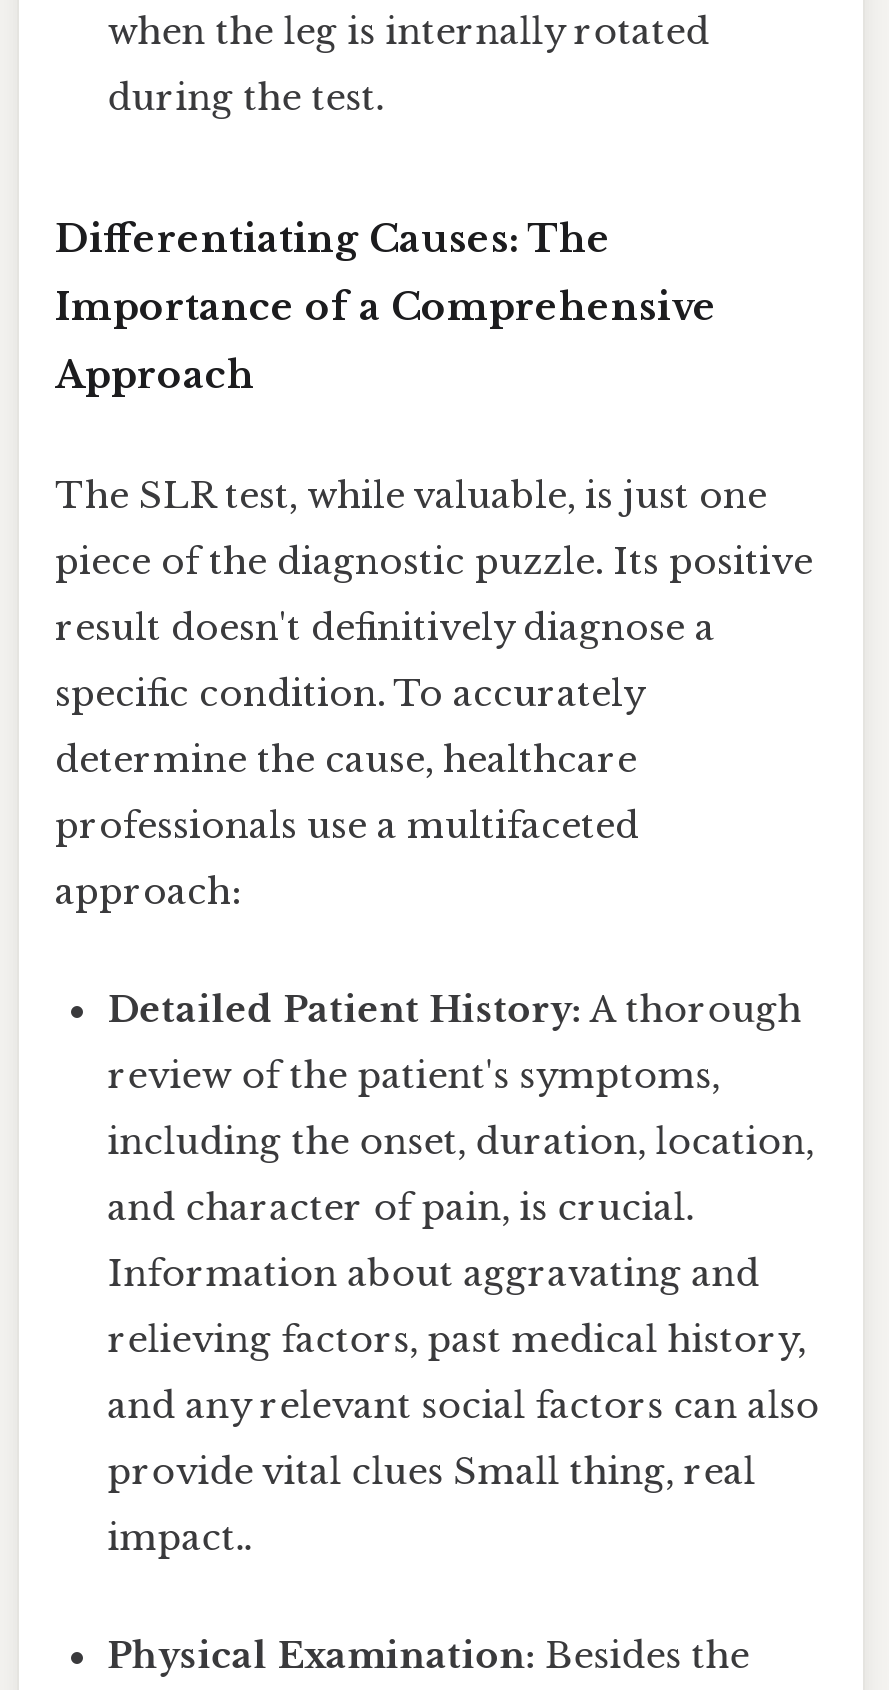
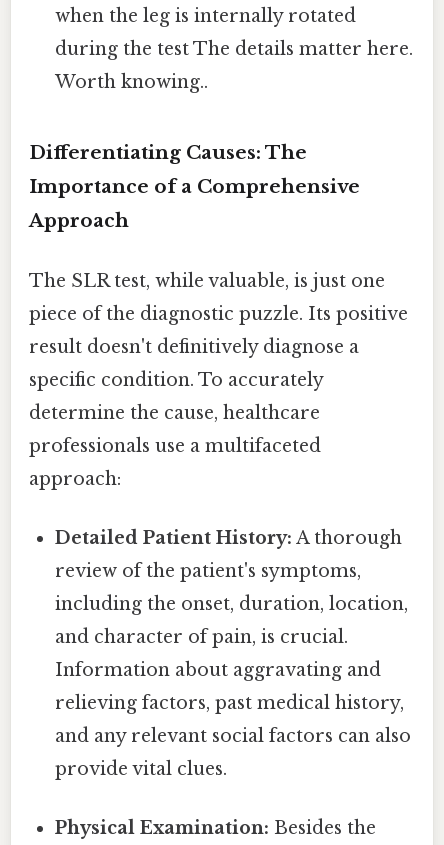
- during the test.
+ during the test The details matter here.
+ Worth knowing..

moved down: Differentiating Causes: The | Importance of a Comprehensive | Approach | ... | relieving factors, past medical history, | and any relevant social factors can also

- provide vital clues Small thing, real
- impact..
+ provide vital clues.
